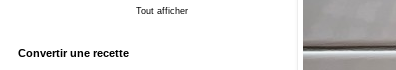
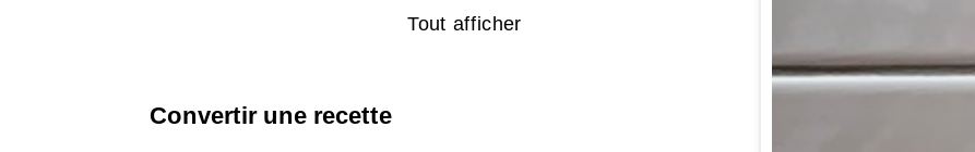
- [image]
+ [image]
